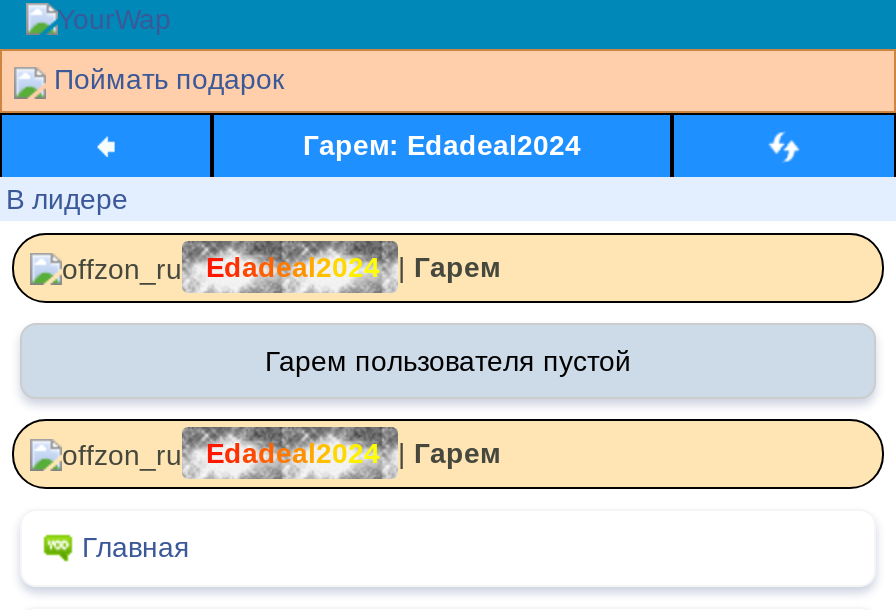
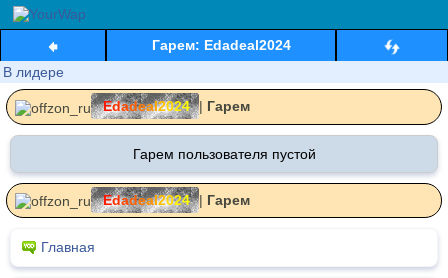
- Поймать подарок
